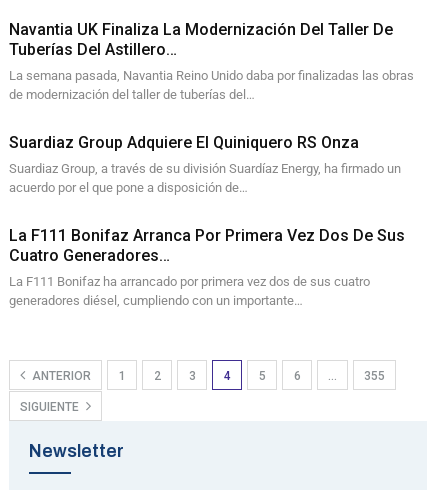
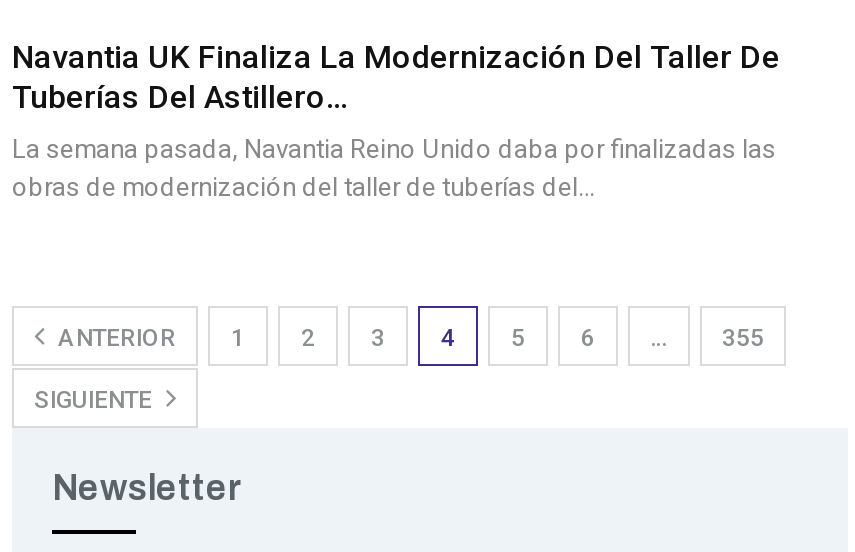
- La semana pasada, Navantia Reino Unido daba por finalizadas las obras
- de modernización del taller de tuberías del…
- Suardiaz Group Adquiere El Quiniquero RS Onza
- Suardiaz Group, a través de su división Suardíaz Energy, ha firmado un
- acuerdo por el que pone a disposición de…
- La F111 Bonifaz Arranca Por Primera Vez Dos De Sus
- Cuatro Generadores…
- La F111 Bonifaz ha arrancado por primera vez dos de sus cuatro
- generadores diésel, cumpliendo con un importante…
+ La semana pasada, Navantia Reino Unido daba por finalizadas las
+ obras de modernización del taller de tuberías del…
